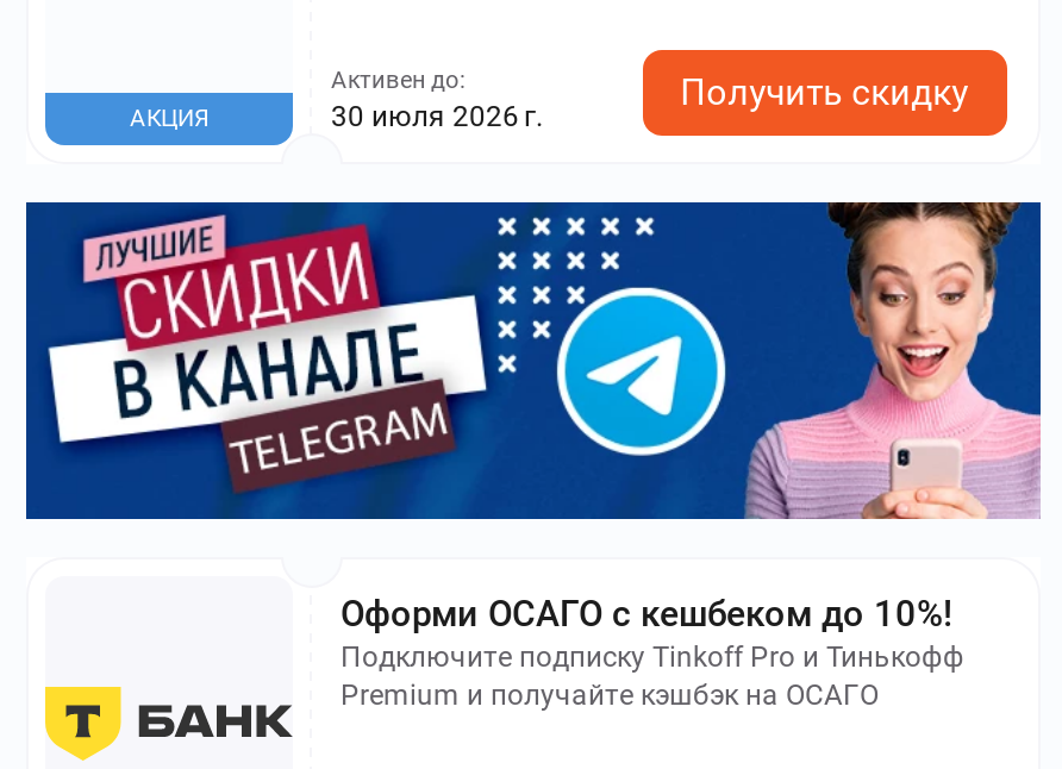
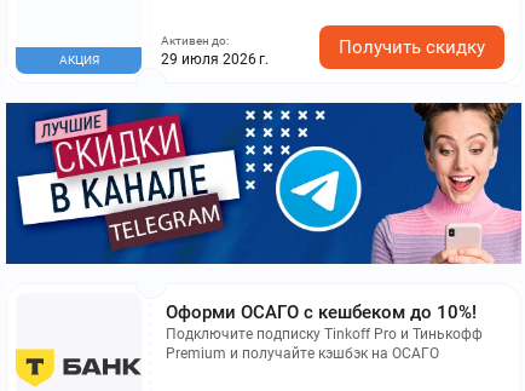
- 30 июля 2026 г.
+ 29 июля 2026 г.
